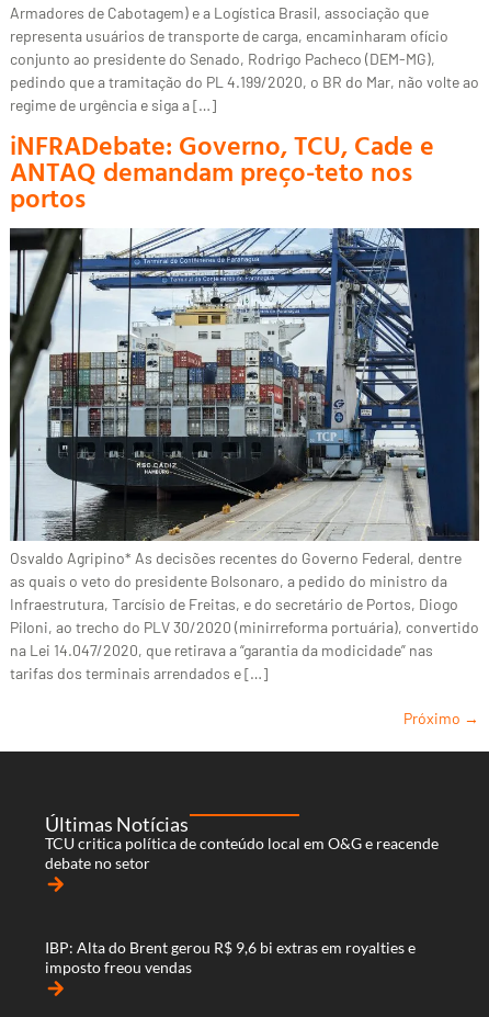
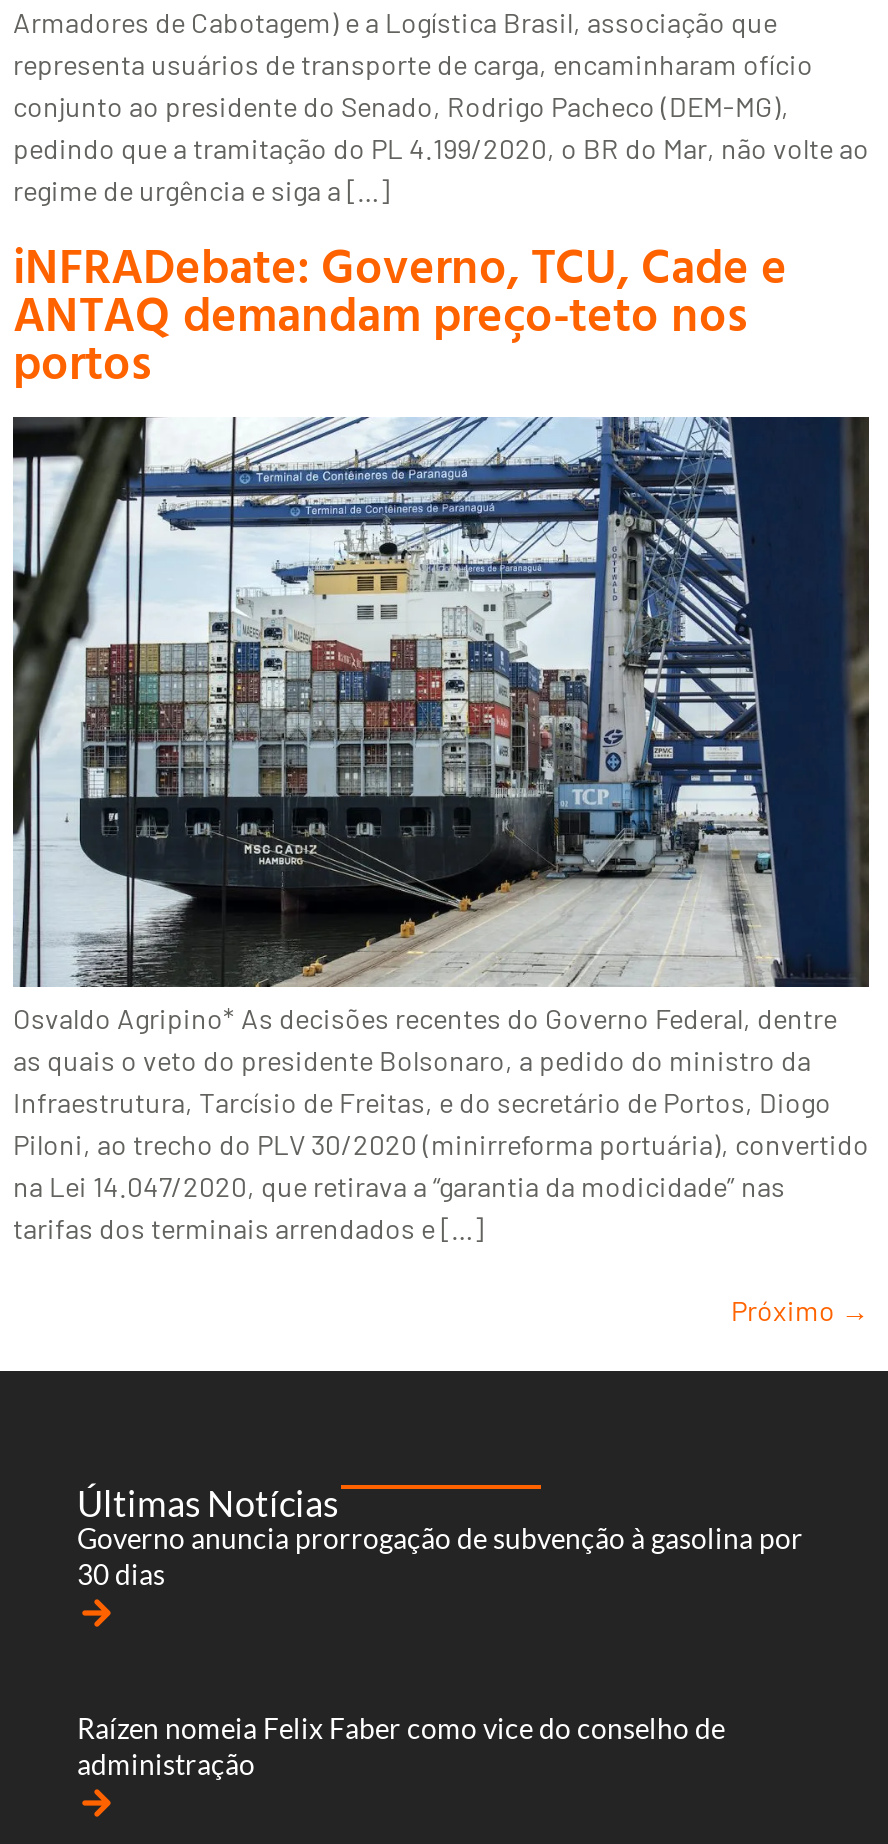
- TCU critica política de conteúdo local em O&G e reacende
- debate no setor
+ Governo anuncia prorrogação de subvenção à gasolina por
+ 30 dias

- IBP: Alta do Brent gerou R$ 9,6 bi extras em royalties e
- imposto freou vendas
+ Raízen nomeia Felix Faber como vice do conselho de
+ administração
